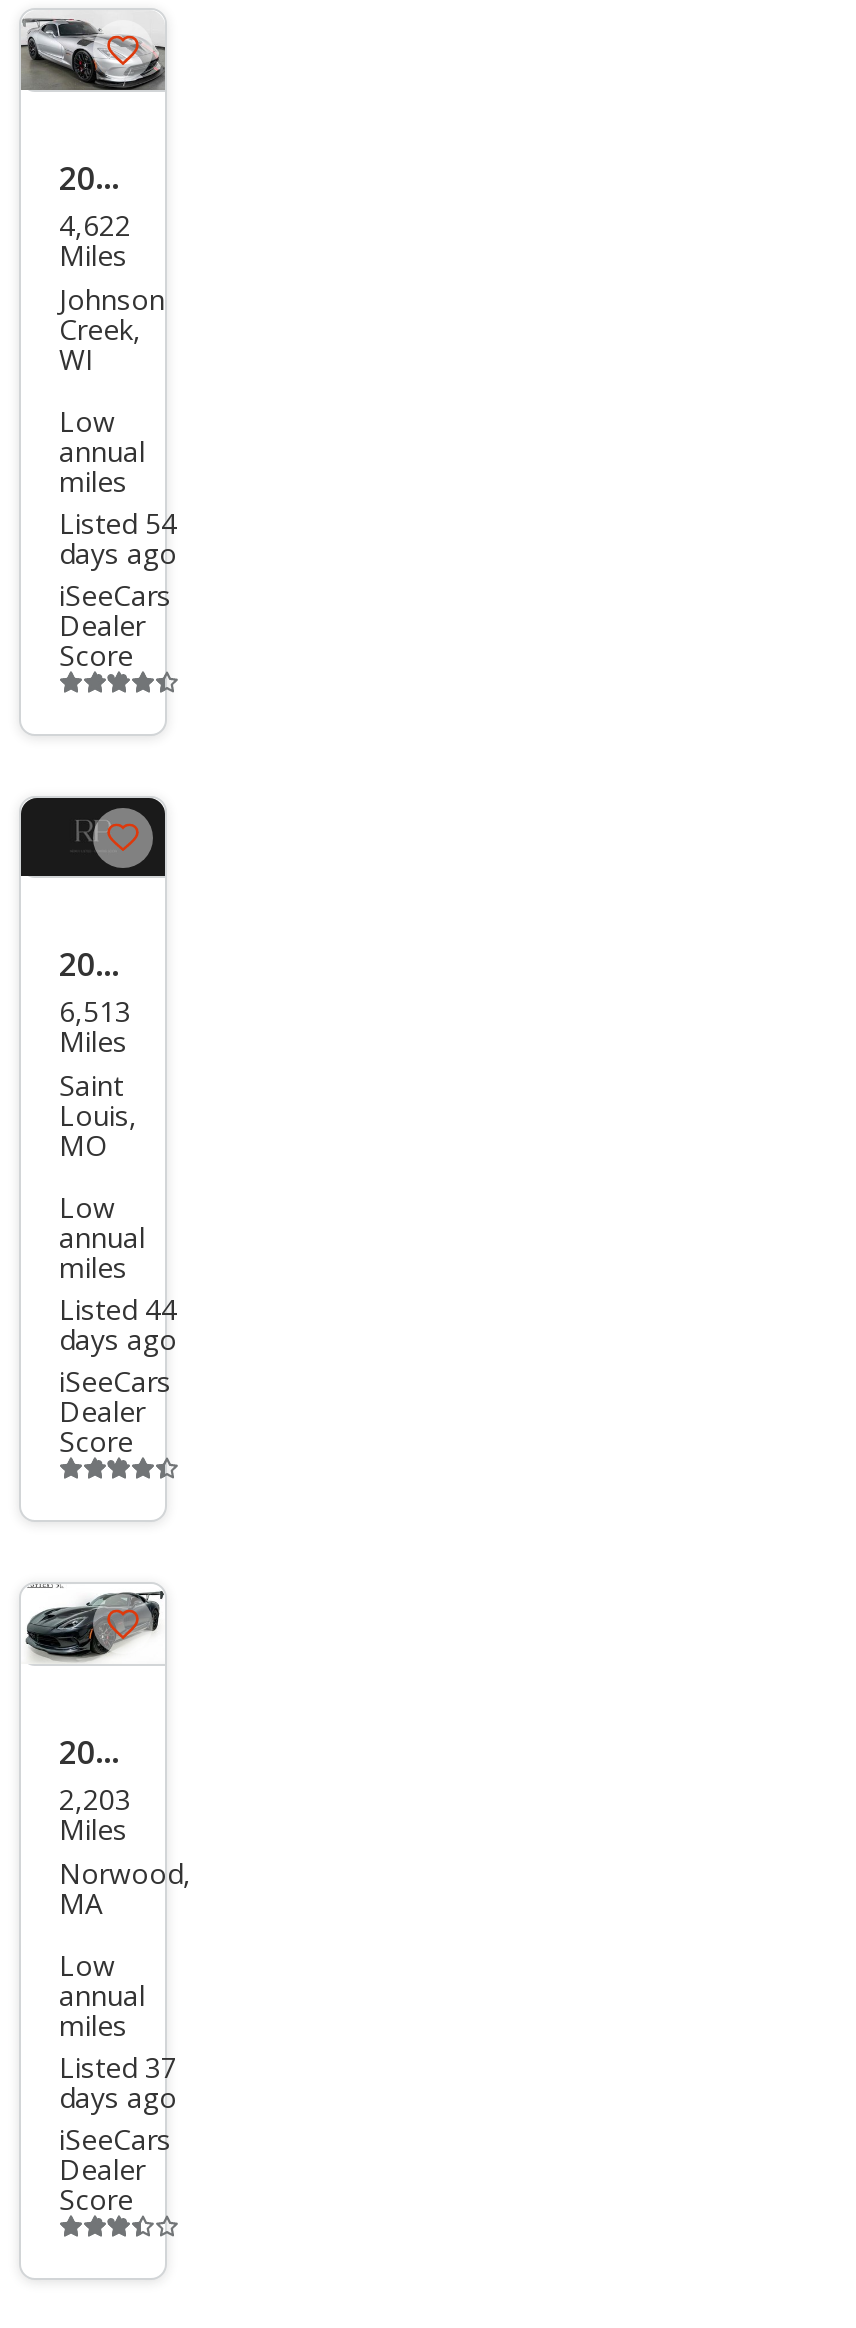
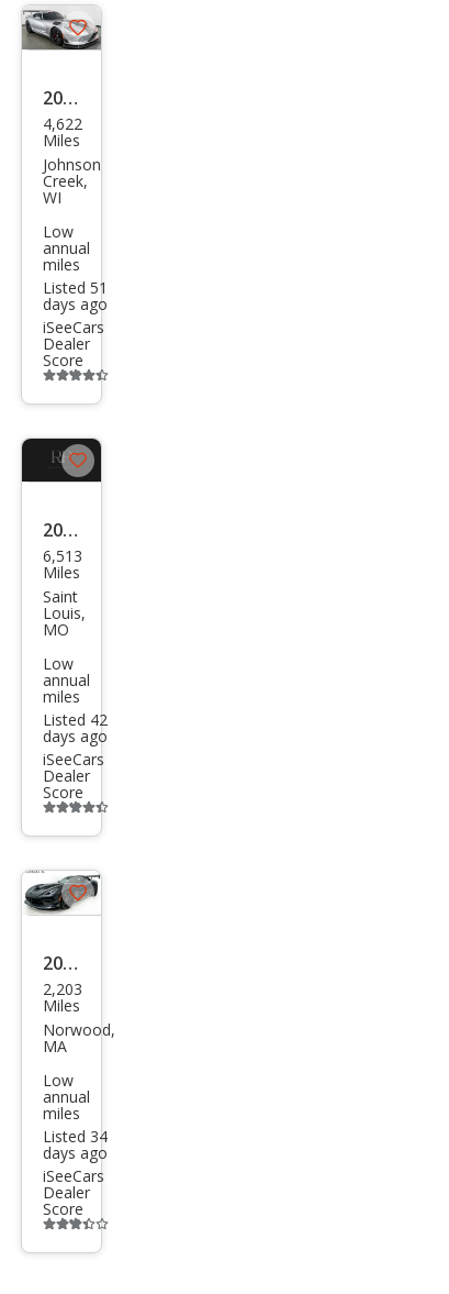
- Listed 54
+ Listed 51

- Listed 44
+ Listed 42

- Listed 37
+ Listed 34
